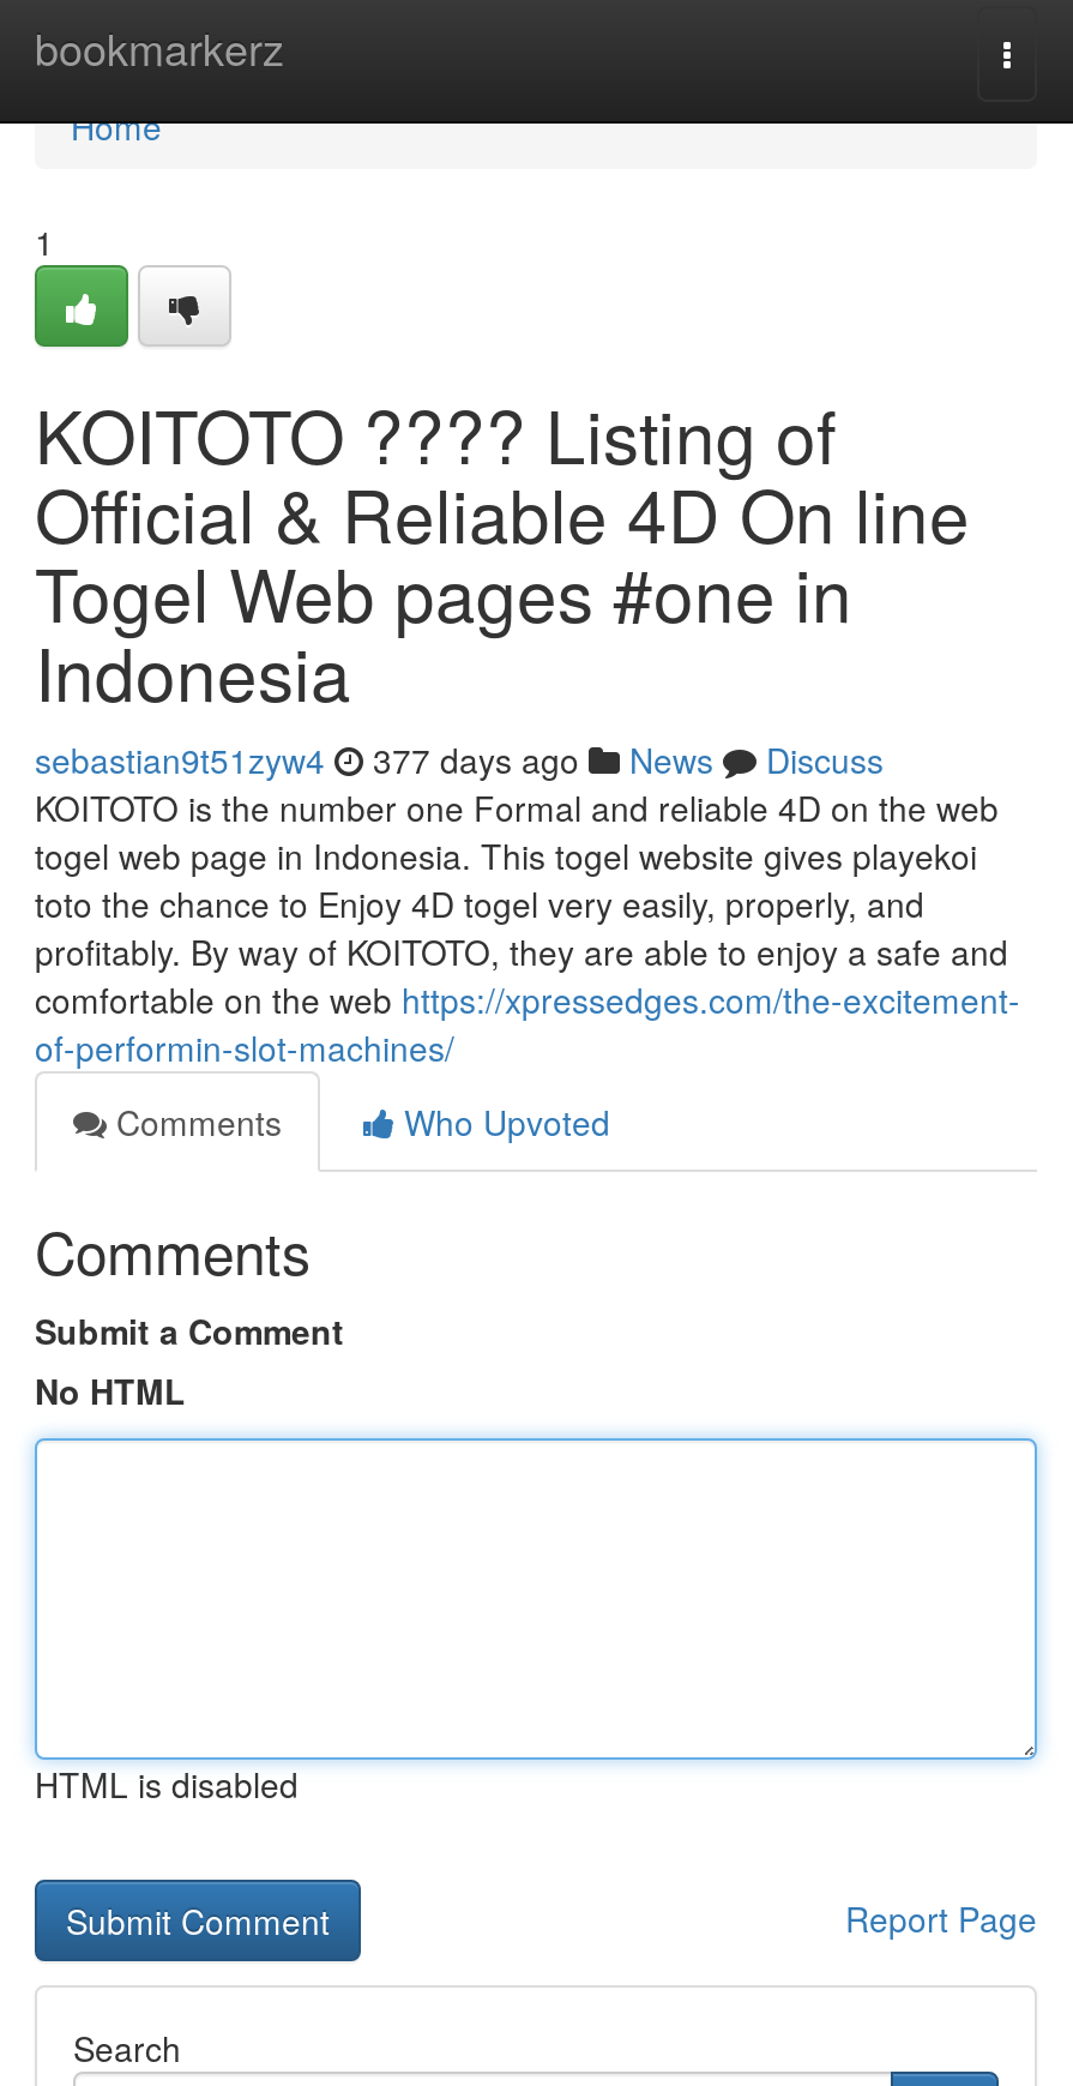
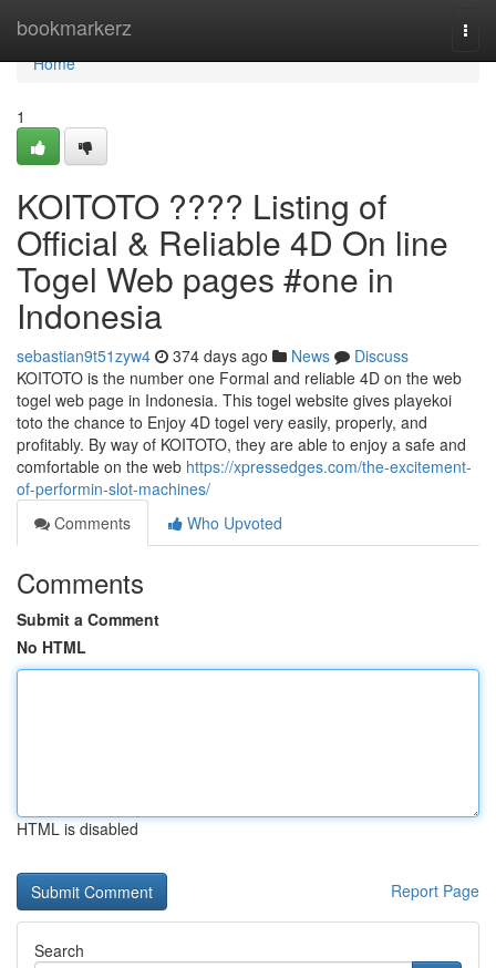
- sebastian9t51zyw4 377 days ago News Discuss
+ sebastian9t51zyw4 374 days ago News Discuss
